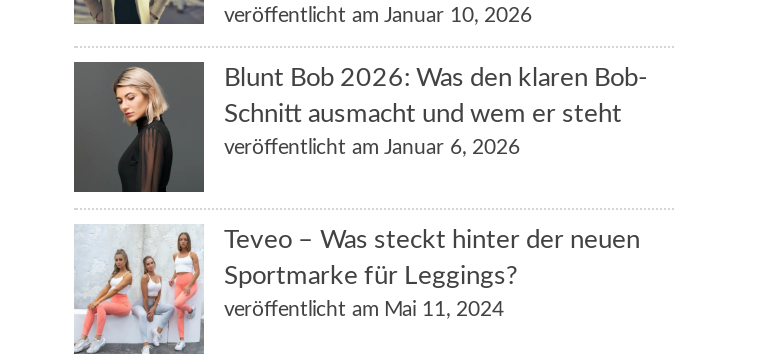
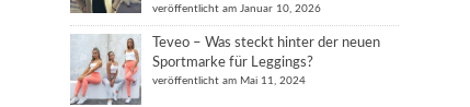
- [image]
- Blunt Bob 2026: Was den klaren Bob-
- Schnitt ausmacht und wem er steht
- veröffentlicht am Januar 6, 2026
